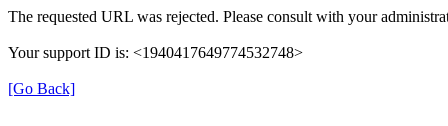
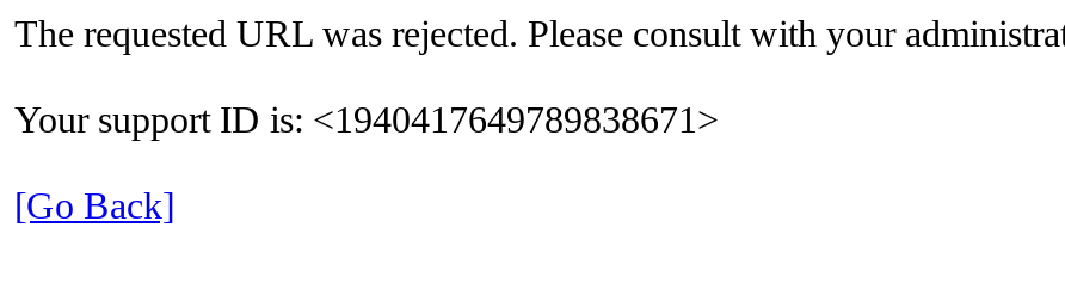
- Your support ID is: <1940417649774532748>
+ Your support ID is: <1940417649789838671>
